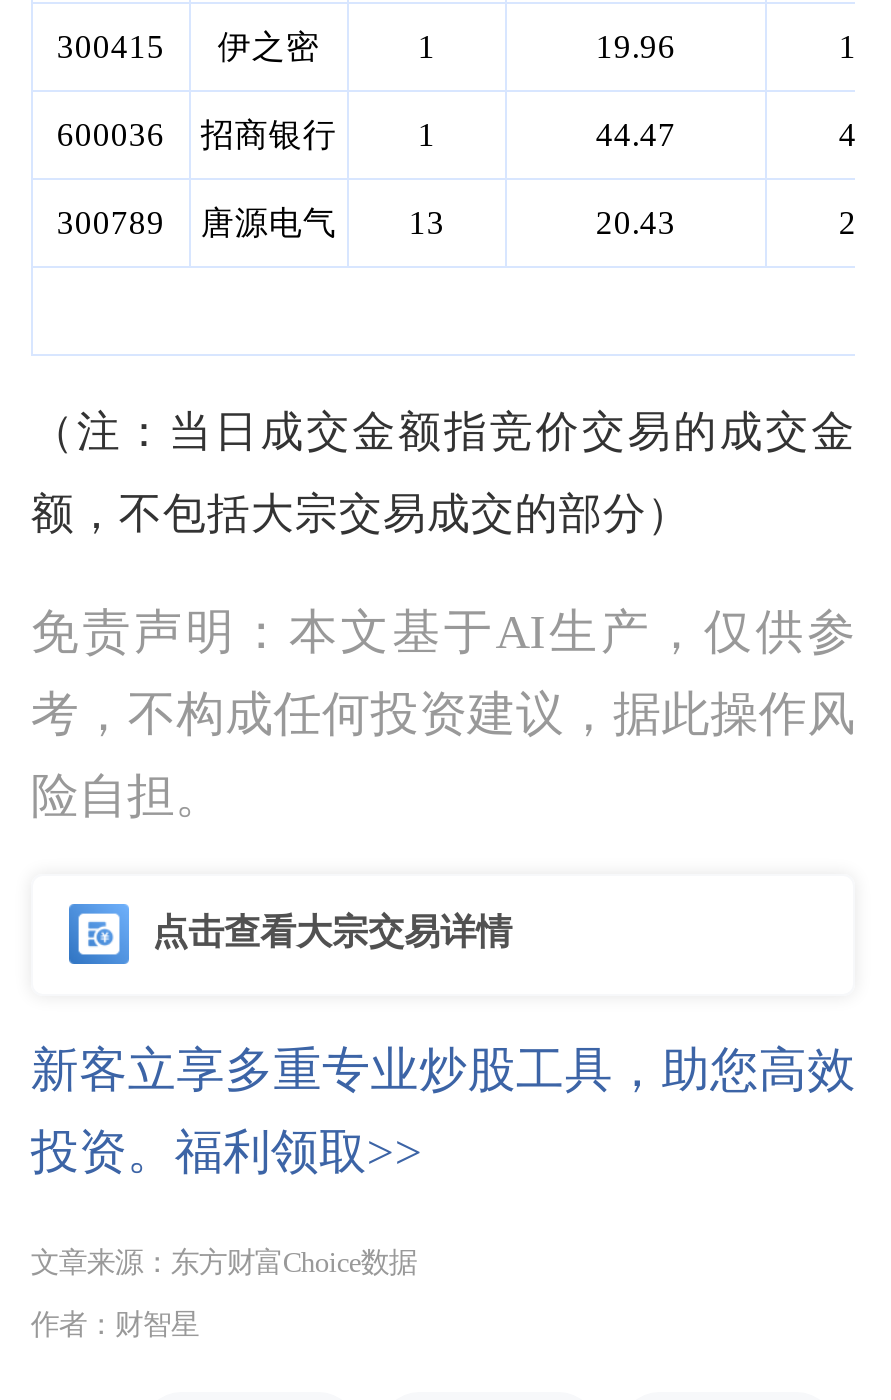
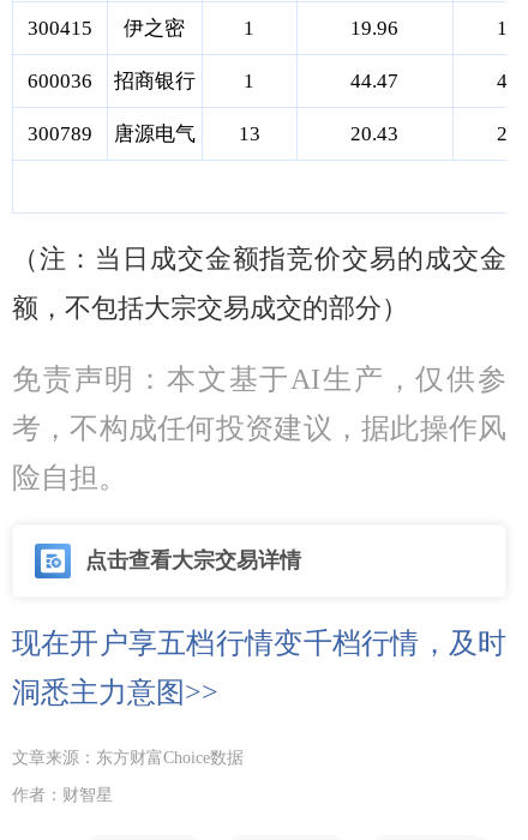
- 新客立享多重专业炒股工具，助您高效
+ 现在开户享五档行情变千档行情，及时

- 投资。福利领取>>
+ 洞悉主力意图>>
